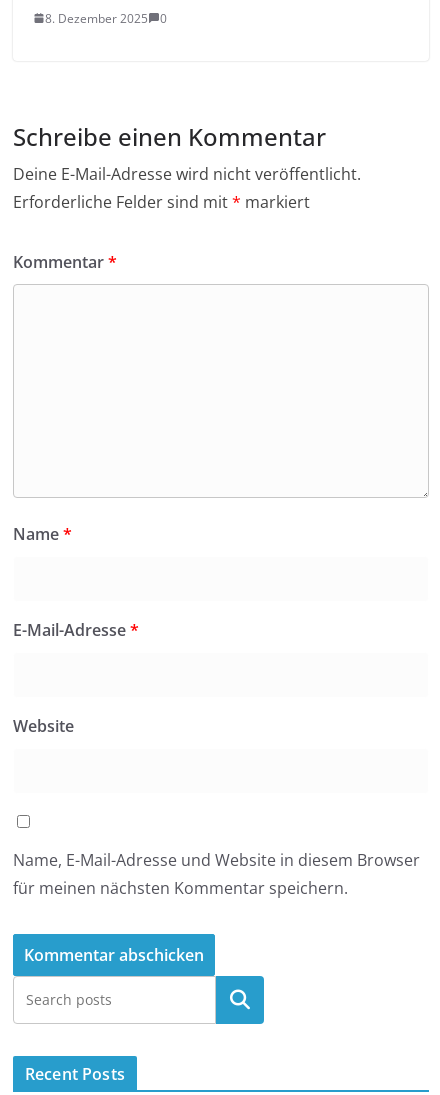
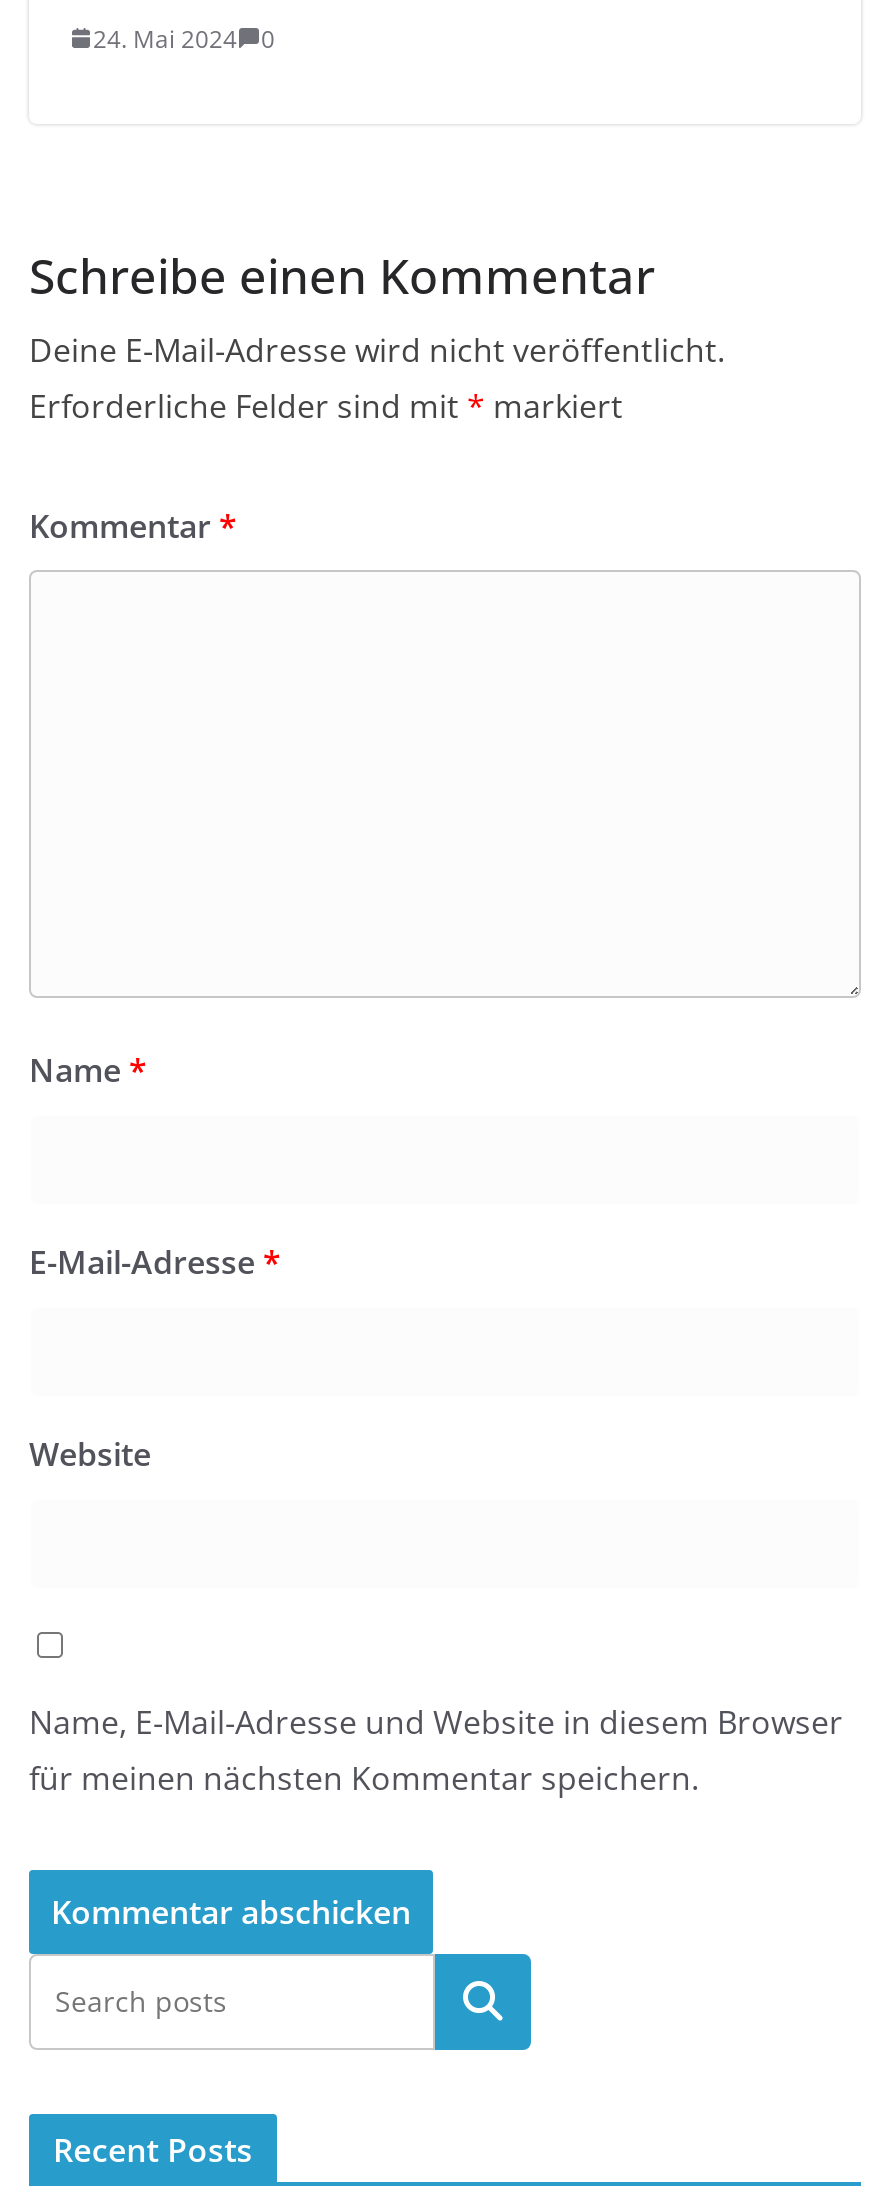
- 8. Dezember 2025 0
+ 24. Mai 2024 0
